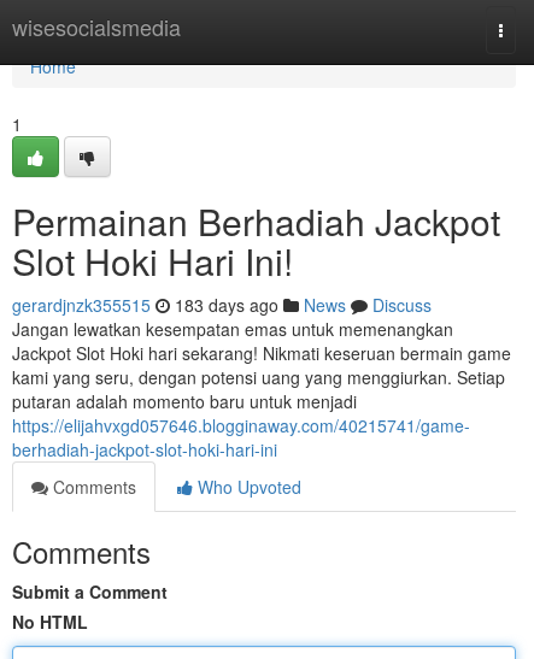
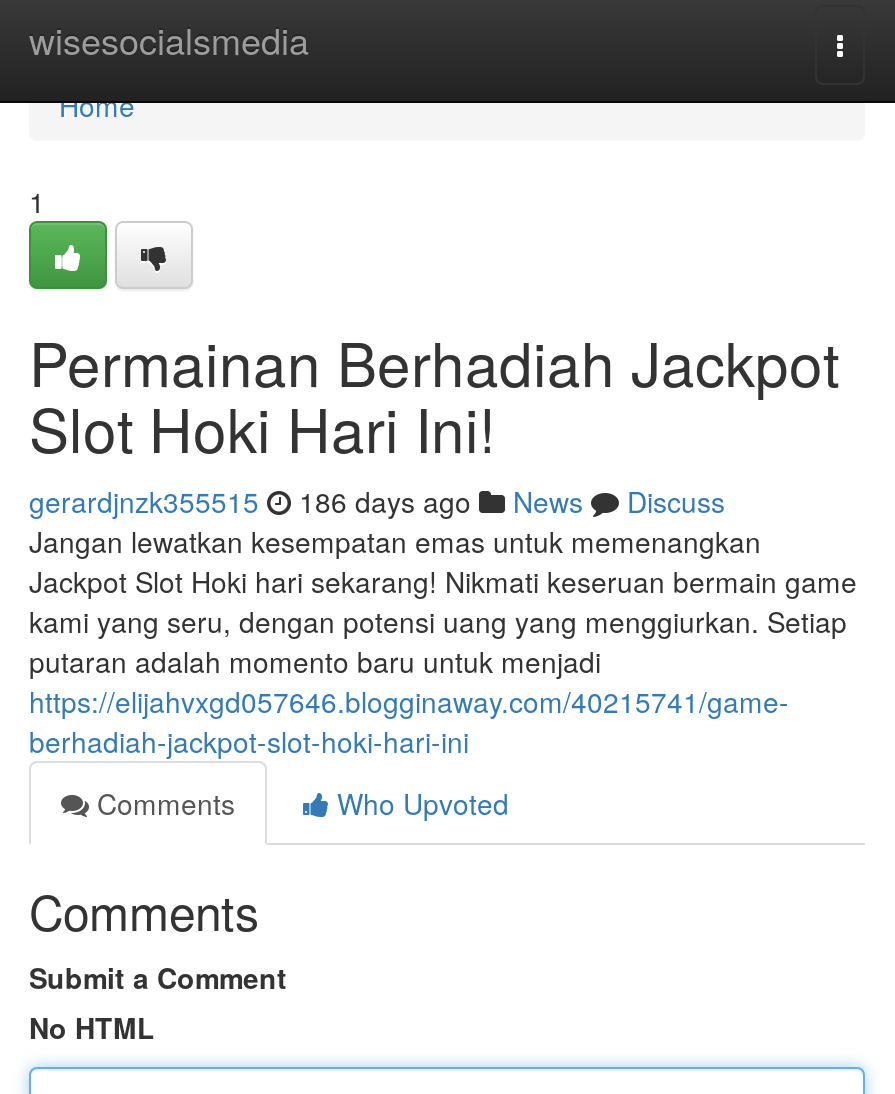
- gerardjnzk355515 183 days ago News Discuss
+ gerardjnzk355515 186 days ago News Discuss
